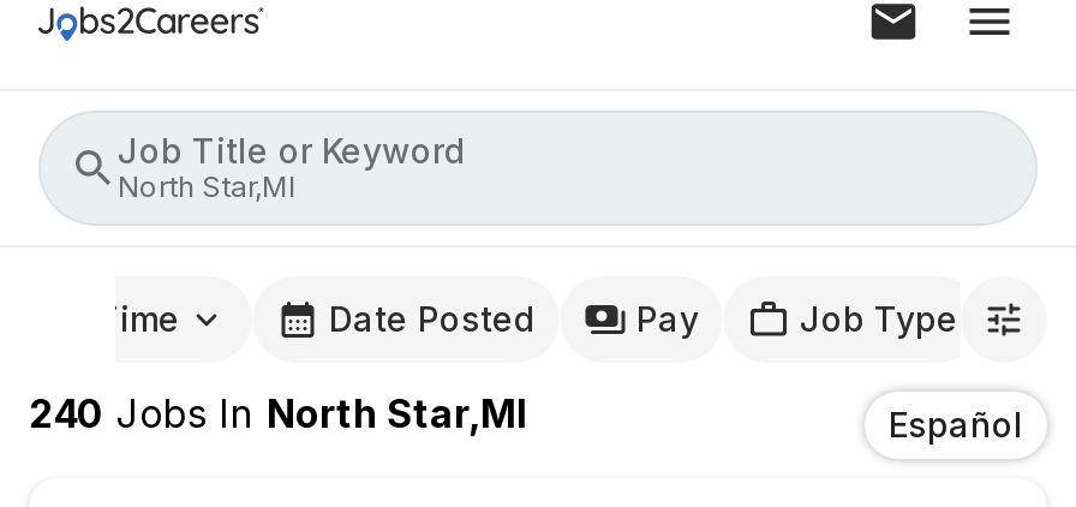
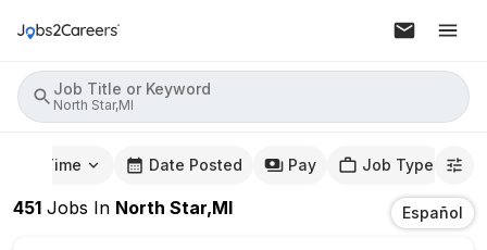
- 240 Jobs In North Star,MI
+ 451 Jobs In North Star,MI
